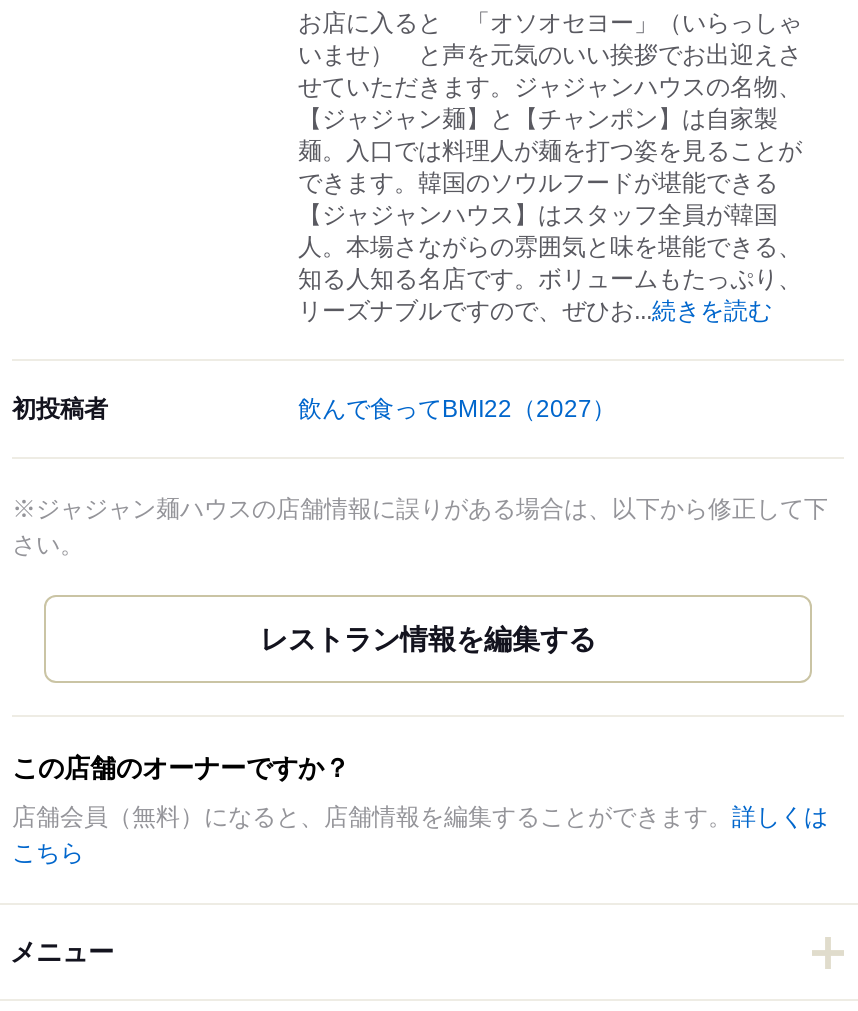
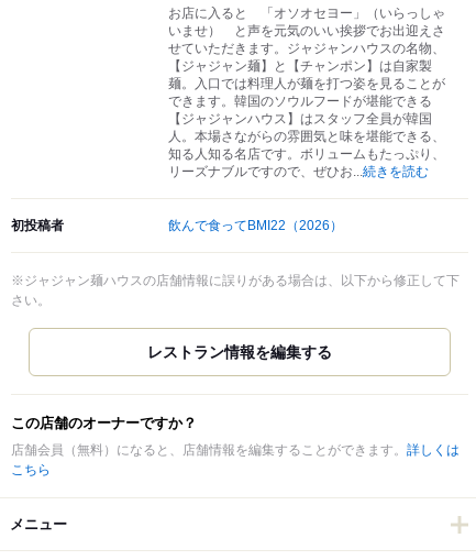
- 飲んで食ってBMI22（2027）
+ 飲んで食ってBMI22（2026）
